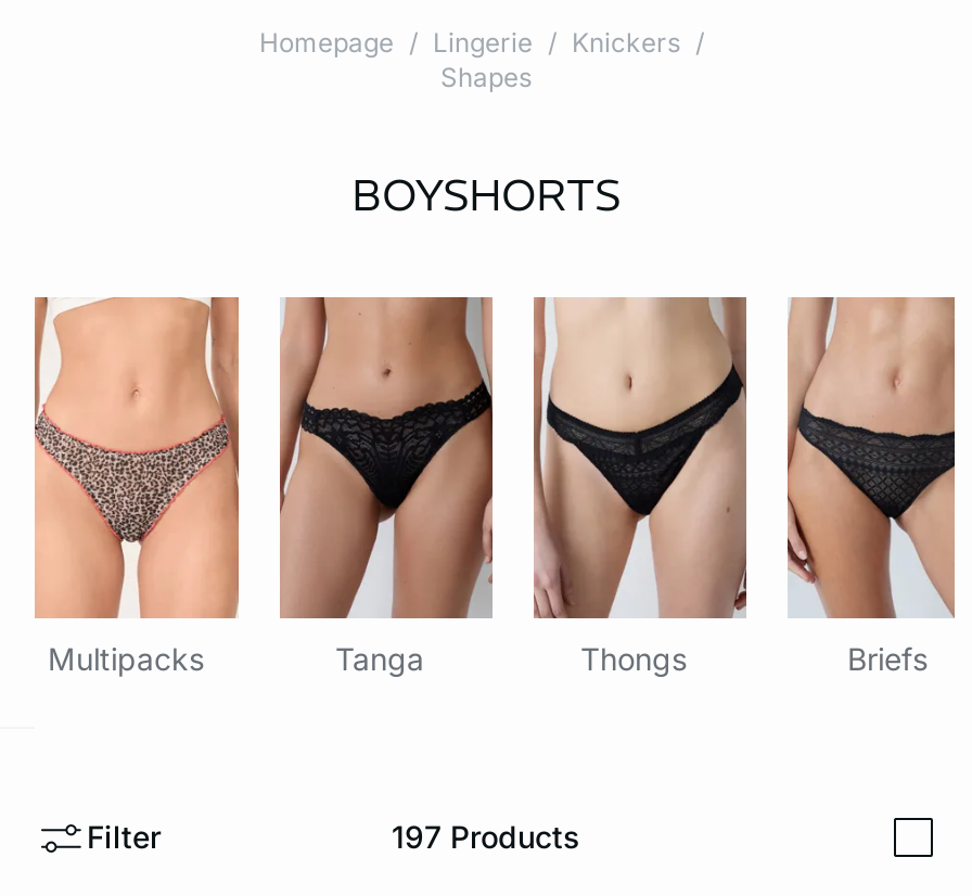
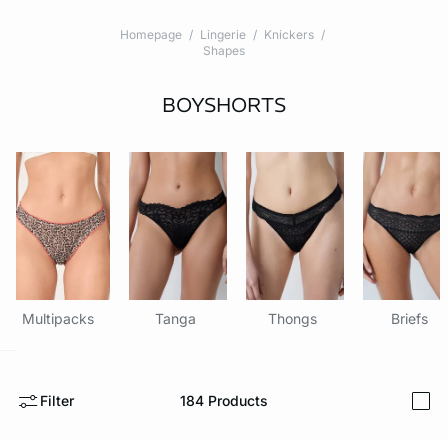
- 197 Products
+ 184 Products
